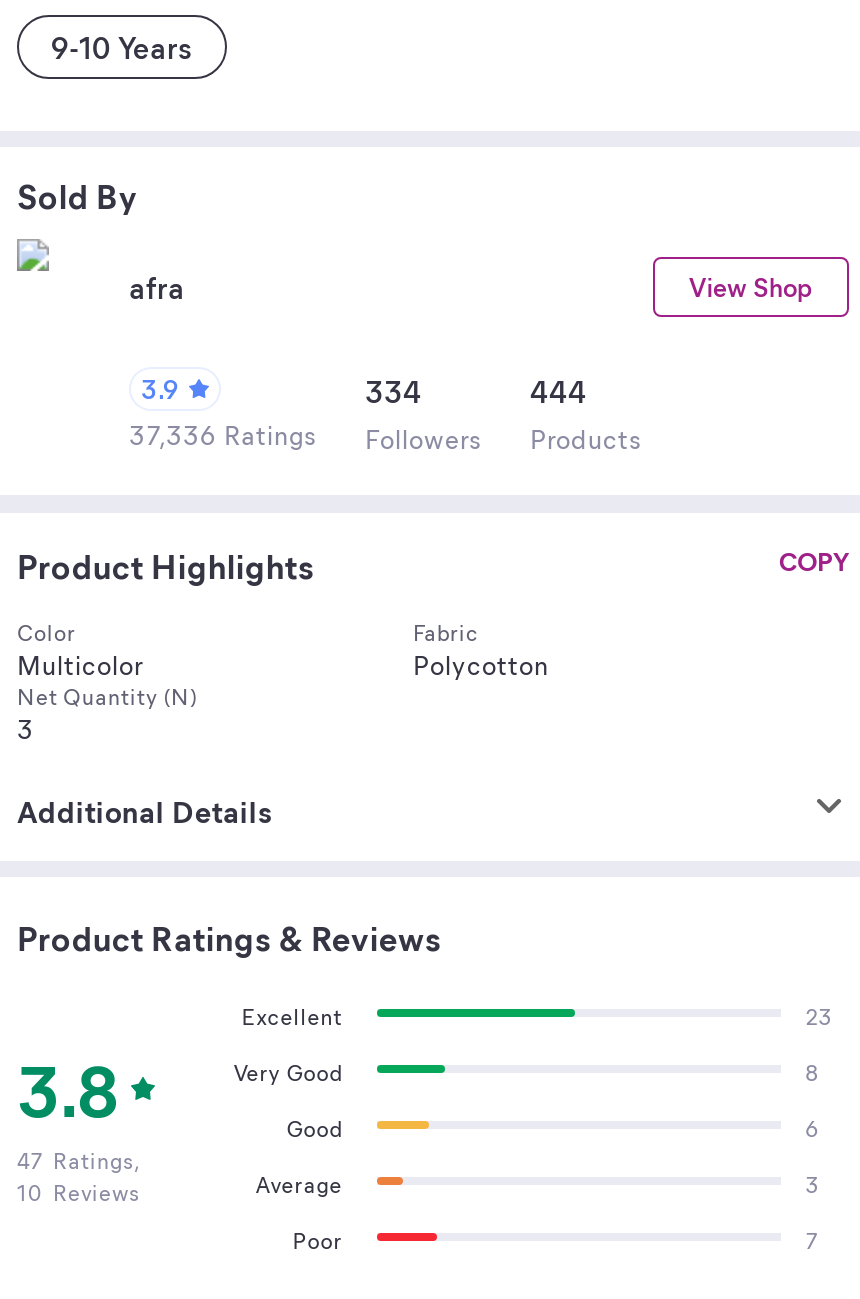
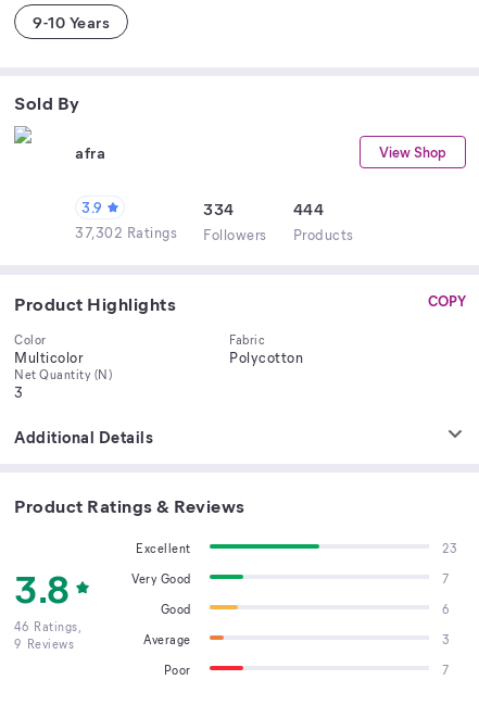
- 37,336 Ratings Followers Products
+ 37,302 Ratings Followers Products

- 8
+ 7

- 47 Ratings,
+ 46 Ratings,

- 10 Reviews
+ 9 Reviews
